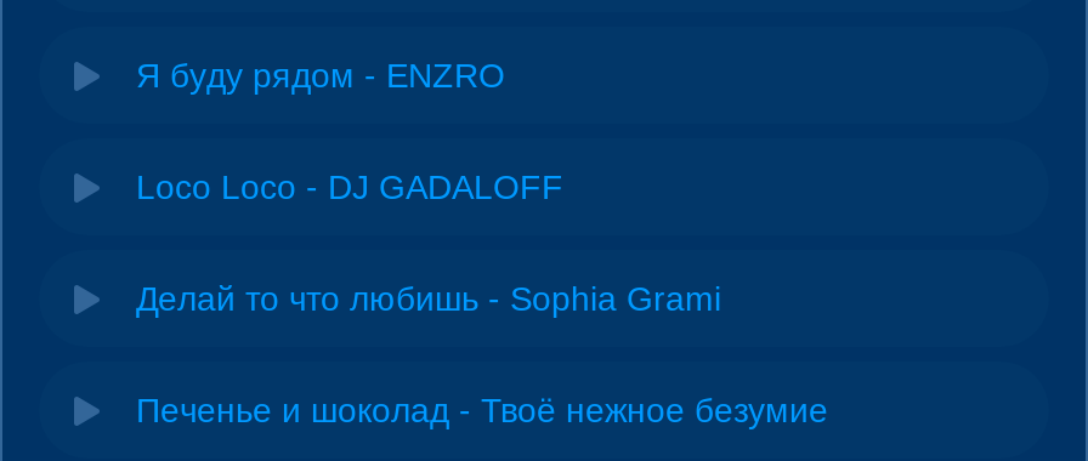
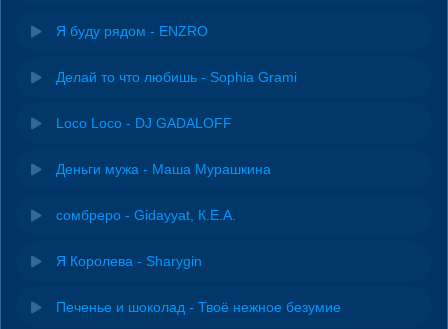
moved down: Loco Loco - DJ GADALOFF

moved up: Делай то что любишь - Sophia Grami

+ Деньги мужа - Маша Мурашкина
+ сомбреро - Gidayyat, К.Е.А.
+ Я Королева - Sharygin
